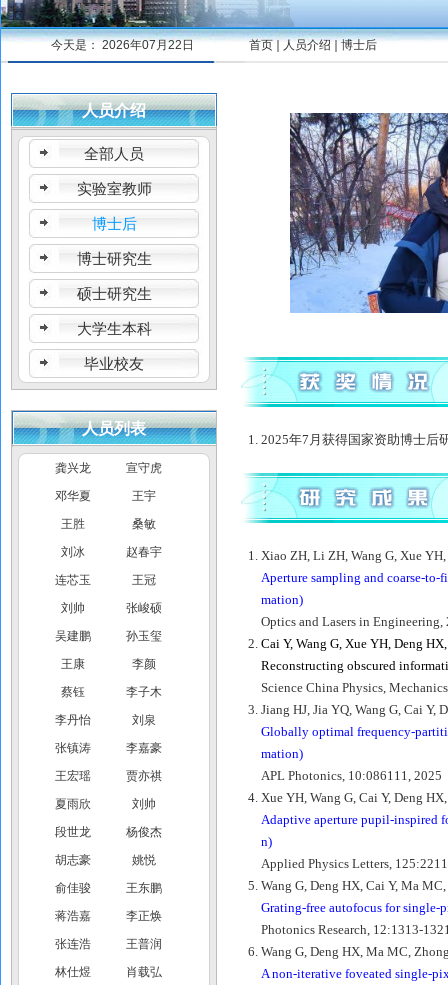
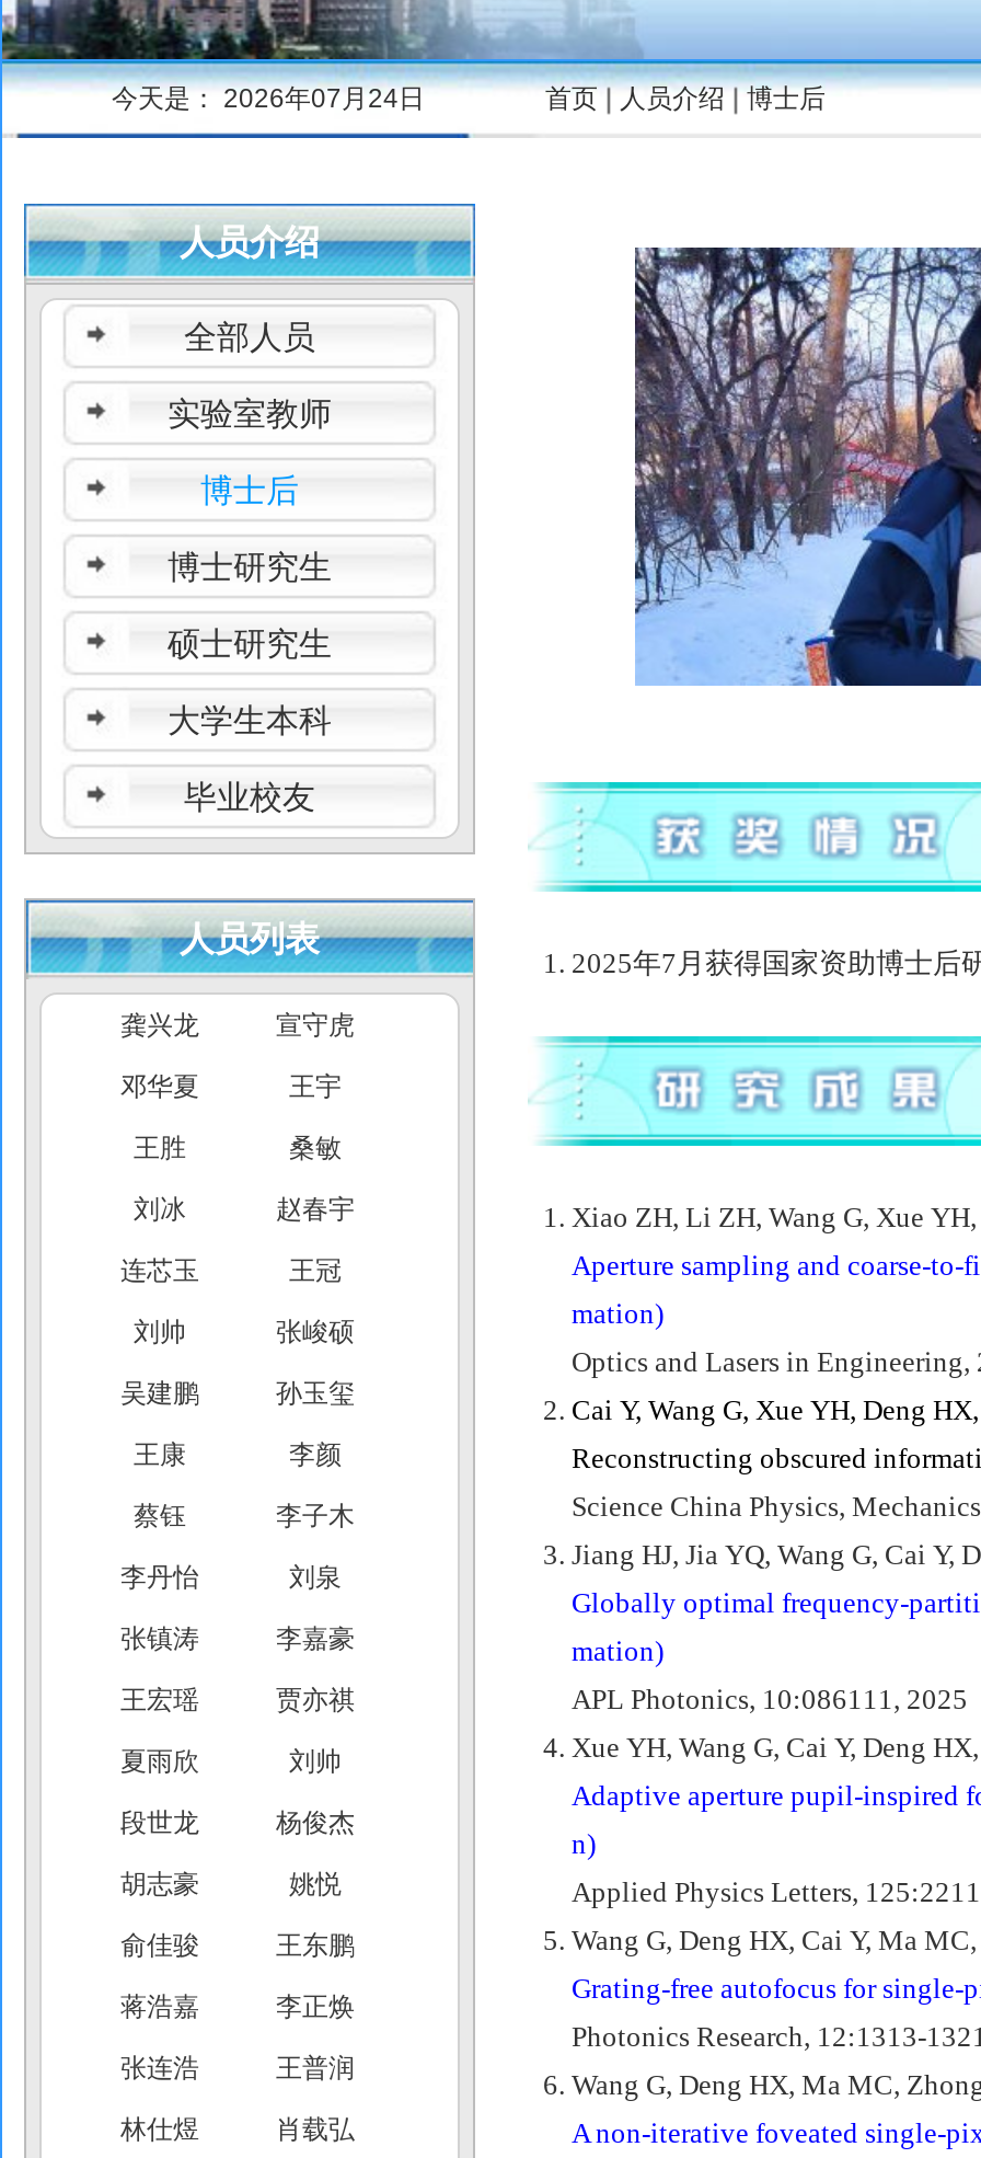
- 今天是： 2026年07月22日
+ 今天是： 2026年07月24日
